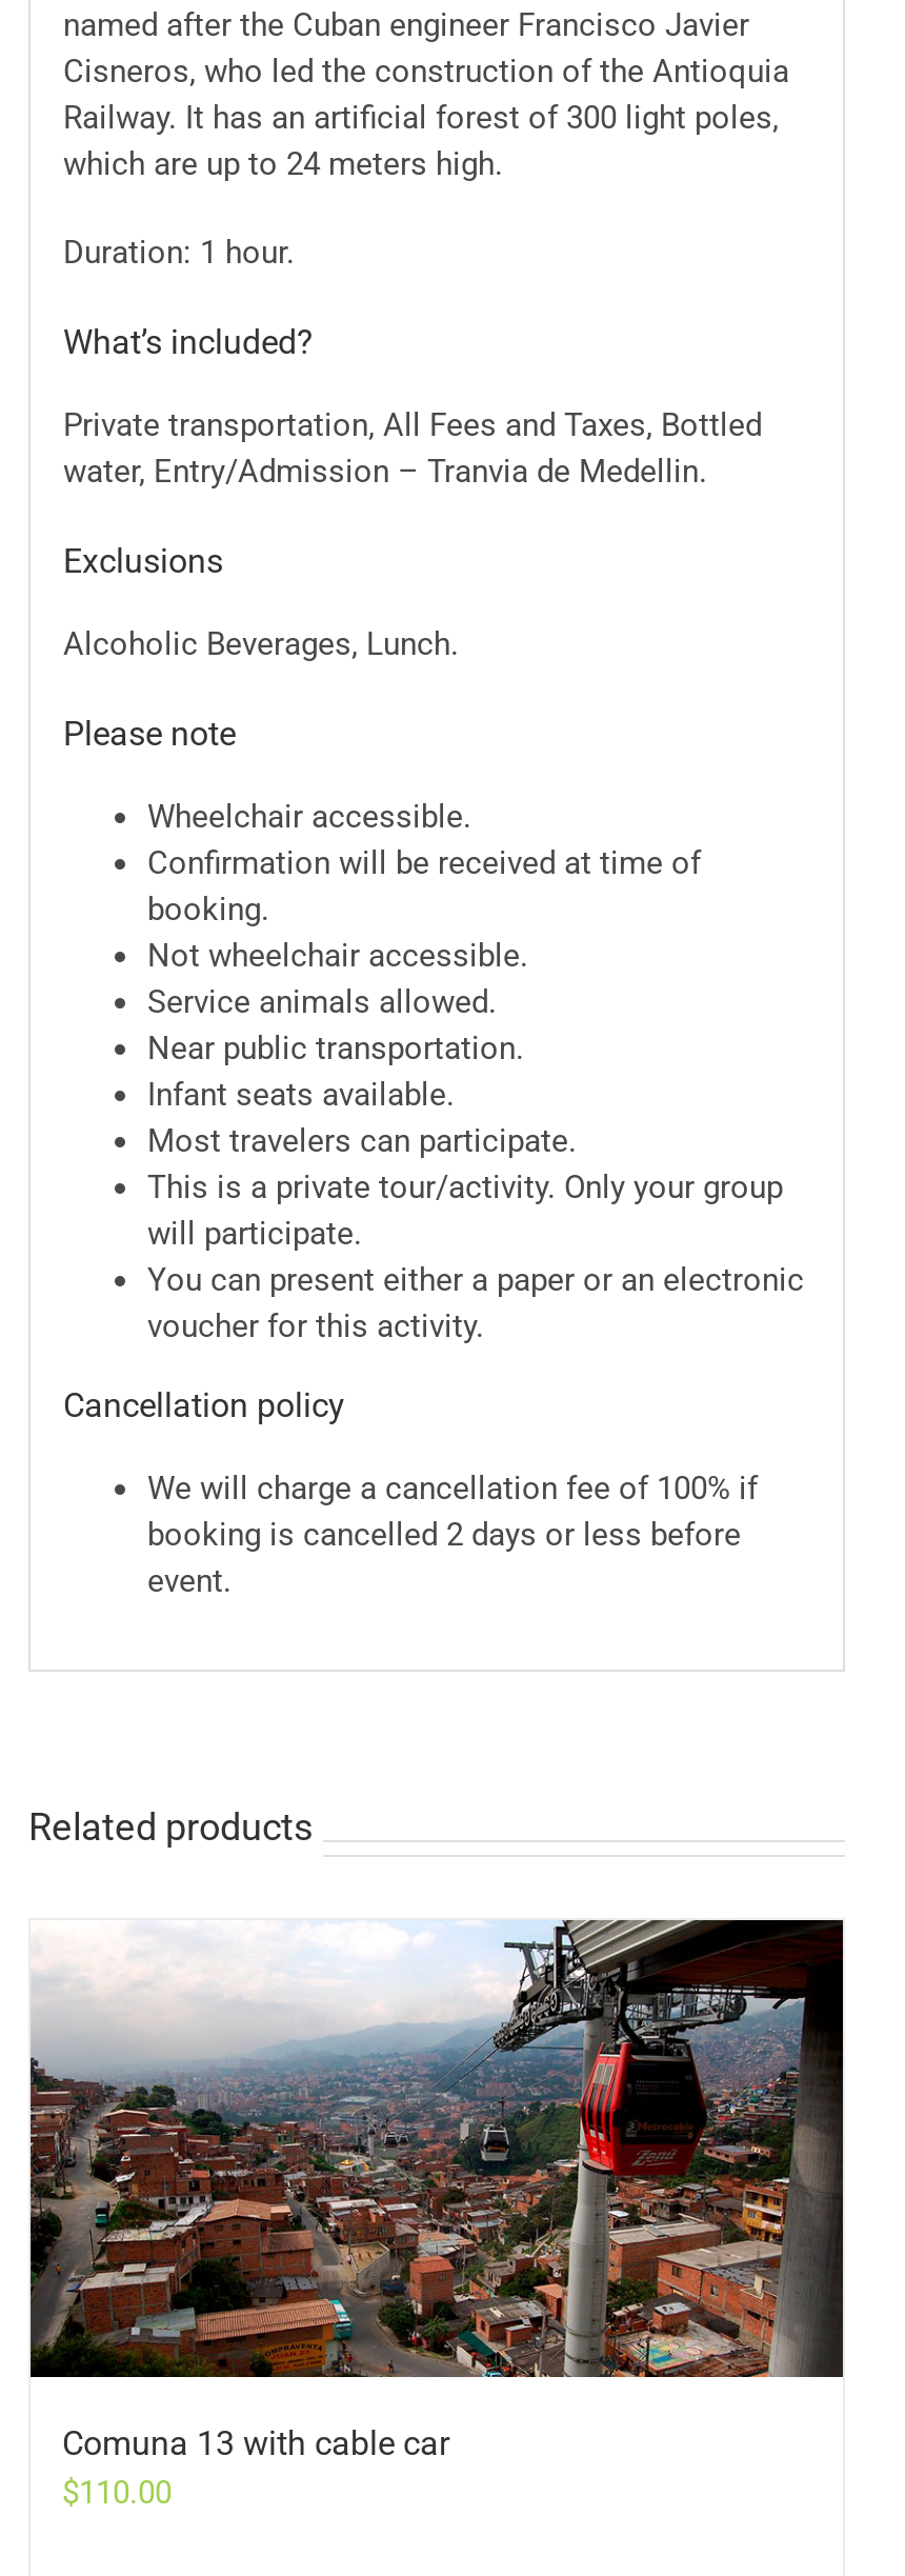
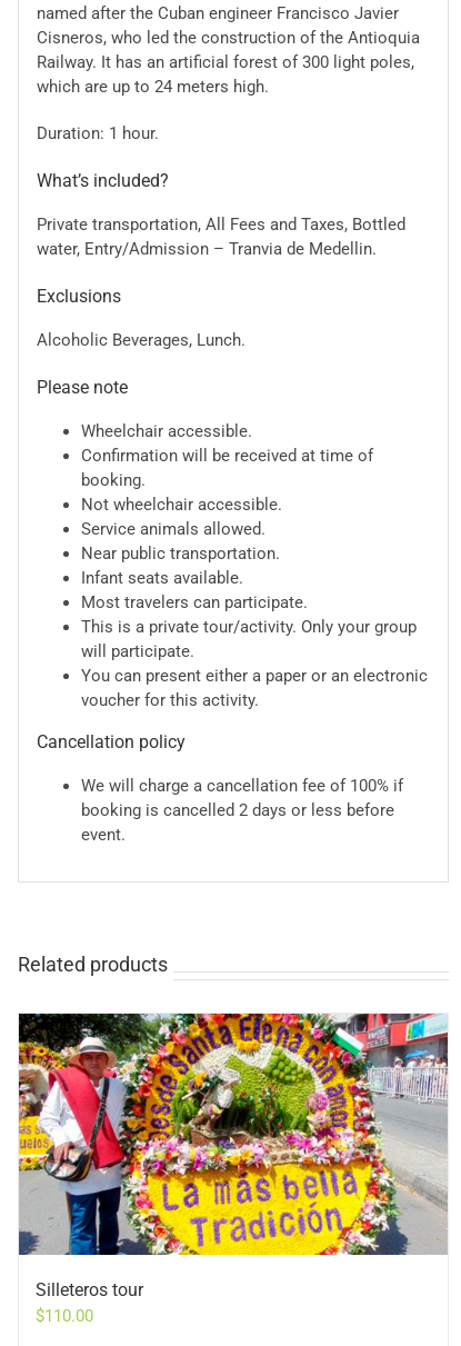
- [image]
- Comuna 13 with cable car
+ [image]
+ Silleteros tour
